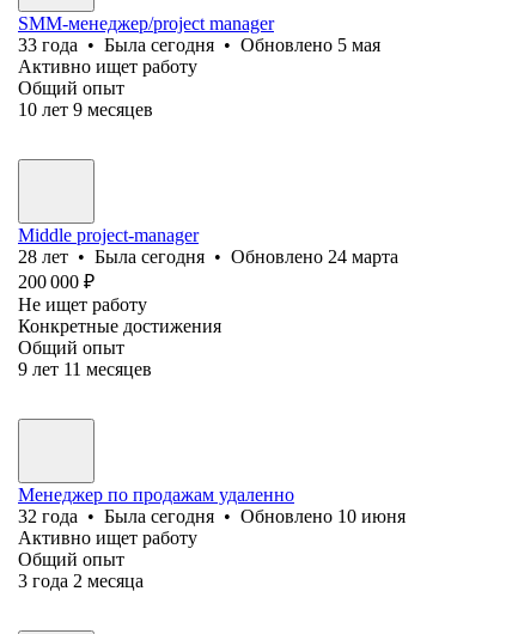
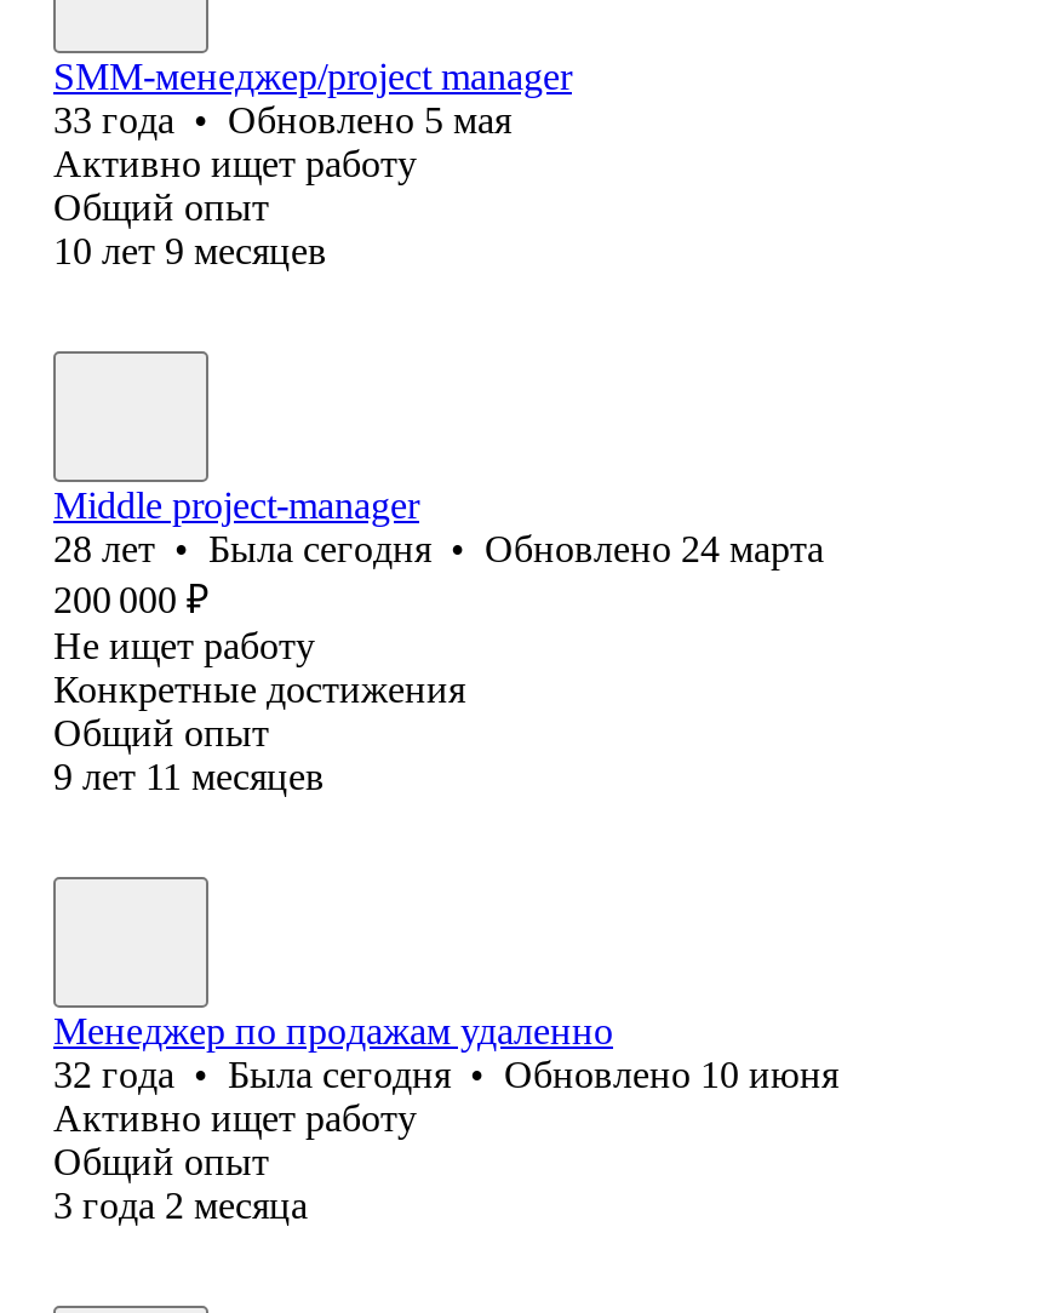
- 33 года • Была сегодня • Обновлено 5 мая
+ 33 года • Обновлено 5 мая
